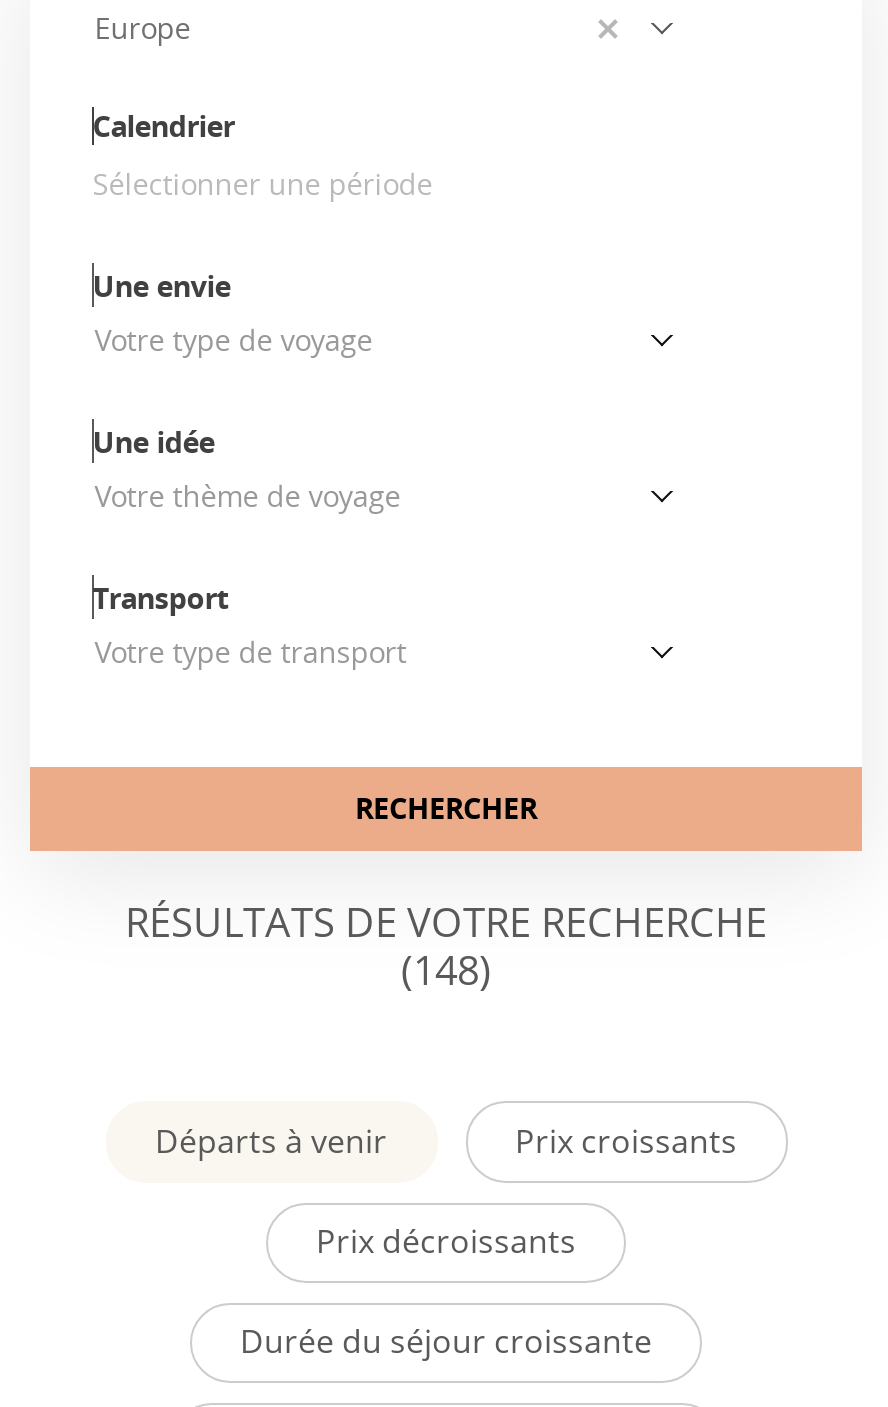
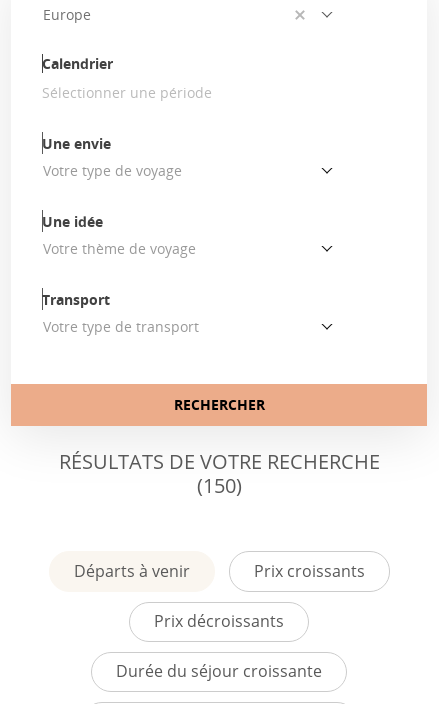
- (148)
+ (150)
